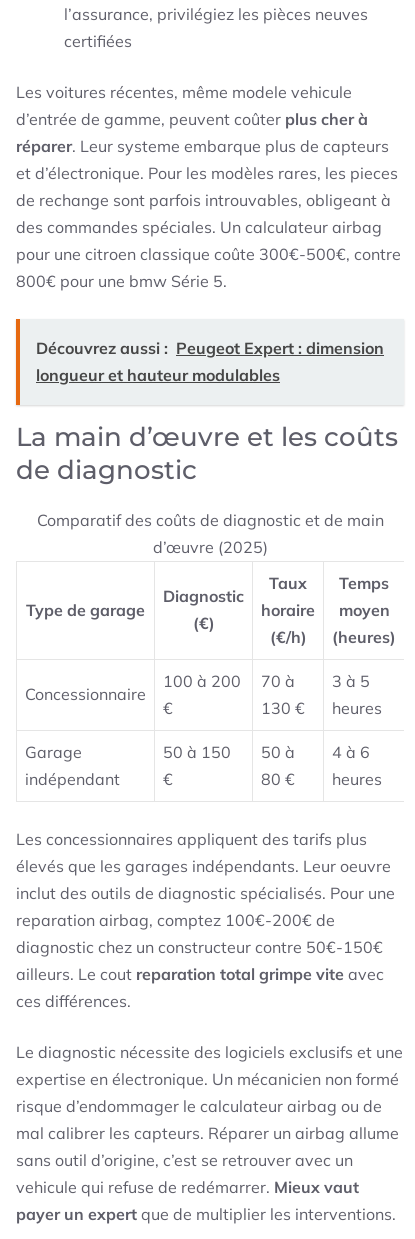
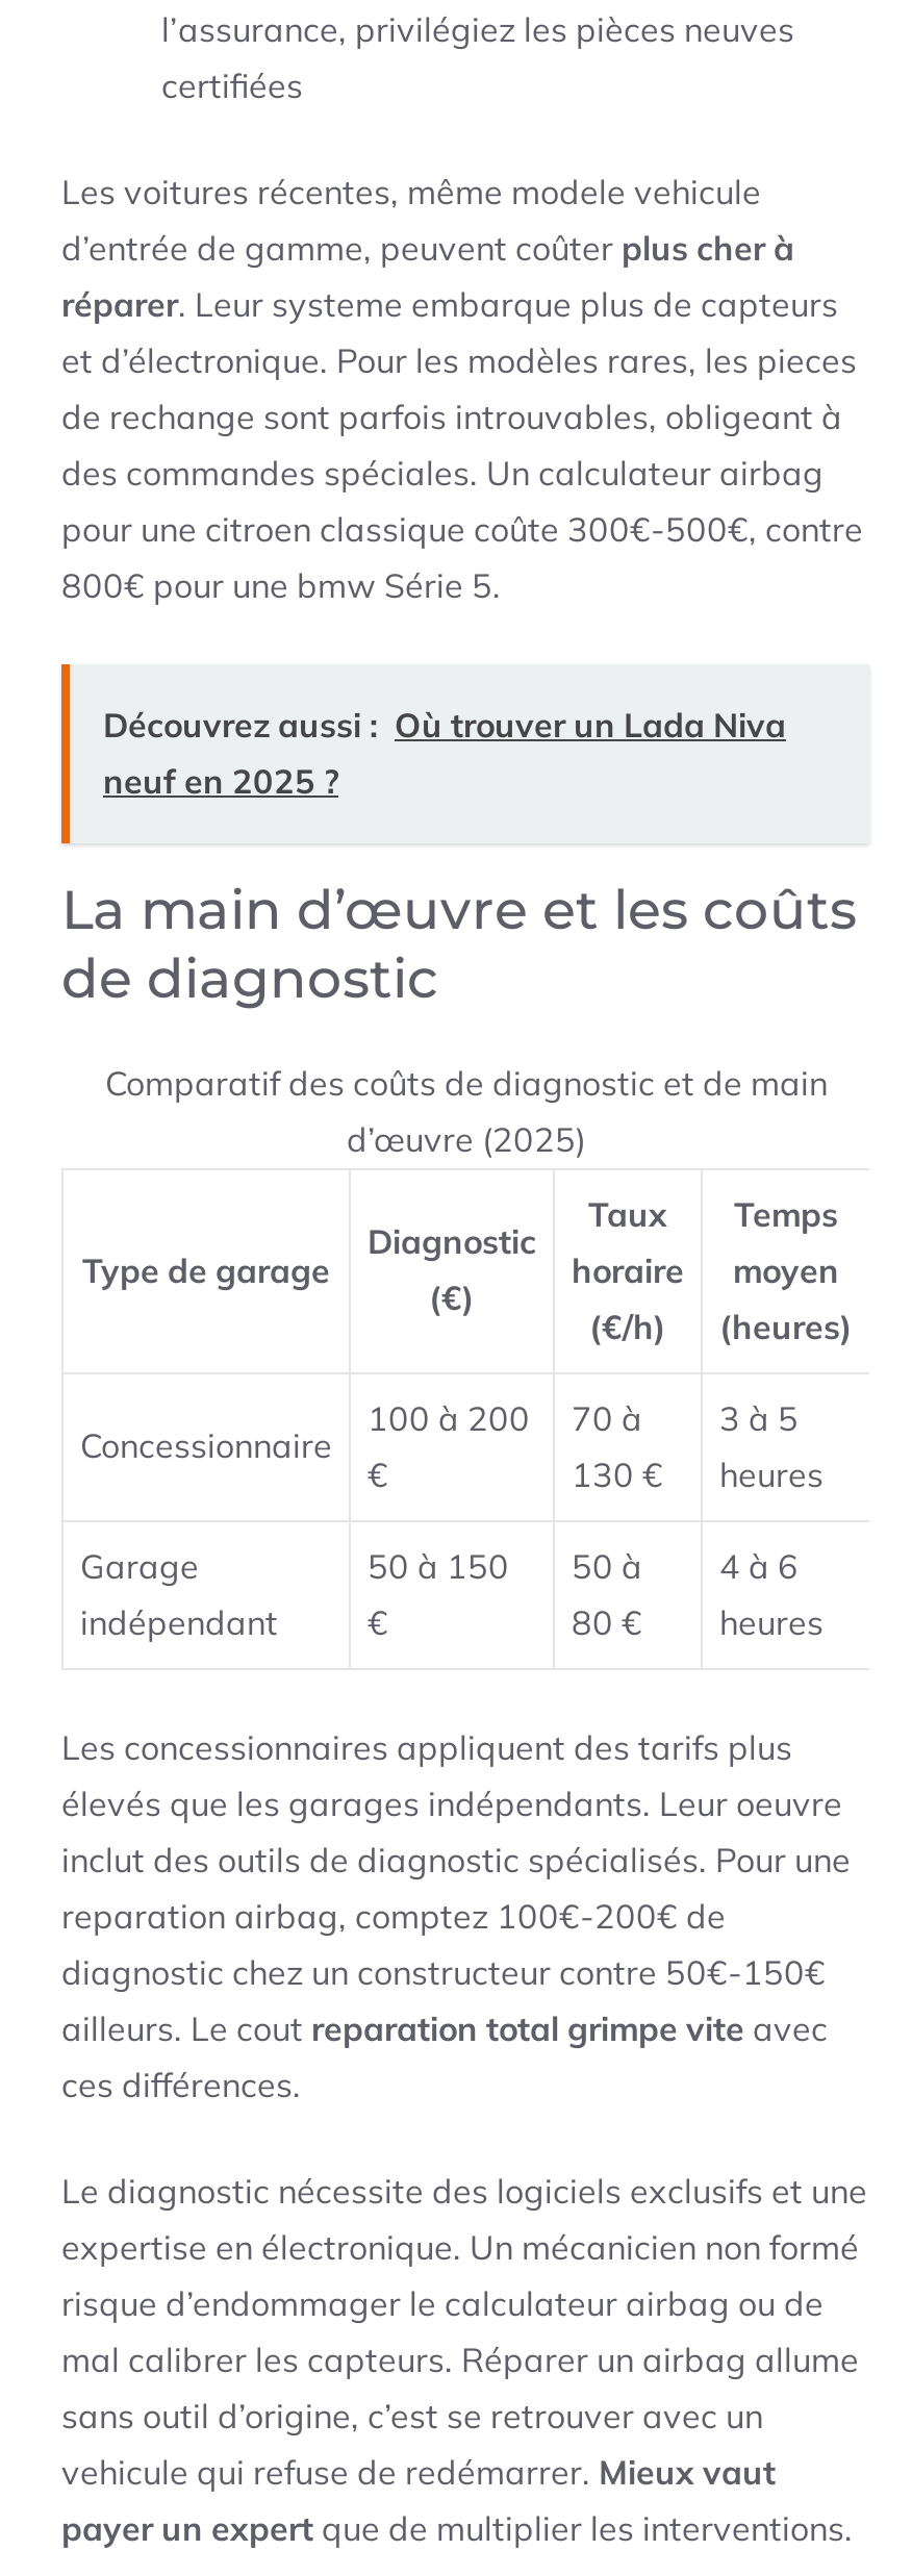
- Découvrez aussi : Peugeot Expert : dimension
- longueur et hauteur modulables
+ Découvrez aussi : Où trouver un Lada Niva
+ neuf en 2025 ?
